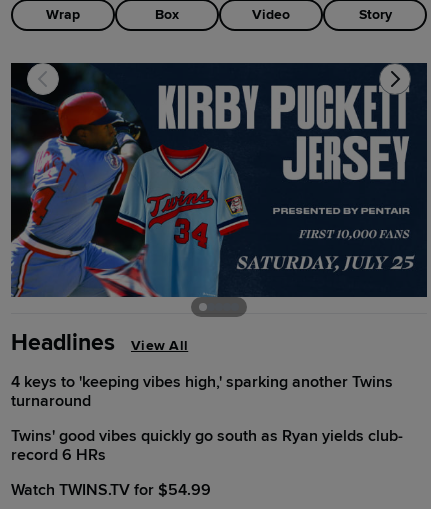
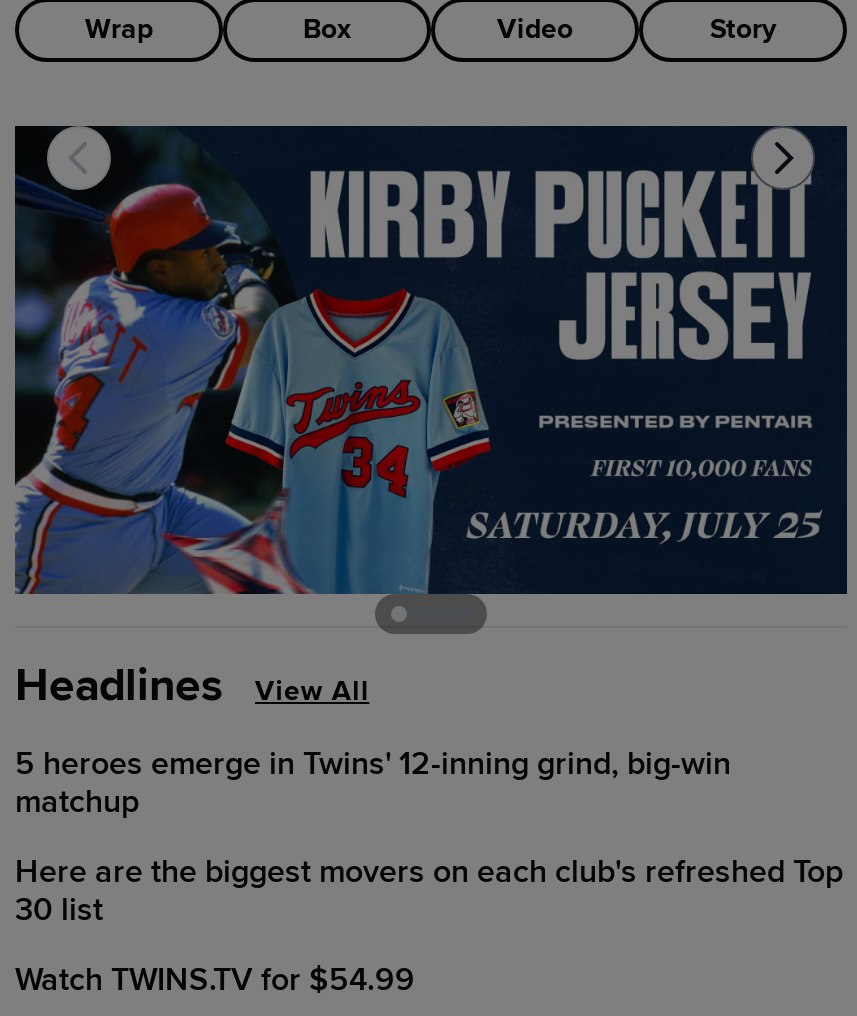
- 4 keys to 'keeping vibes high,' sparking another Twins
- turnaround
+ 5 heroes emerge in Twins' 12-inning grind, big-win
+ matchup

- Twins' good vibes quickly go south as Ryan yields club-
- record 6 HRs
+ Here are the biggest movers on each club's refreshed Top
+ 30 list
